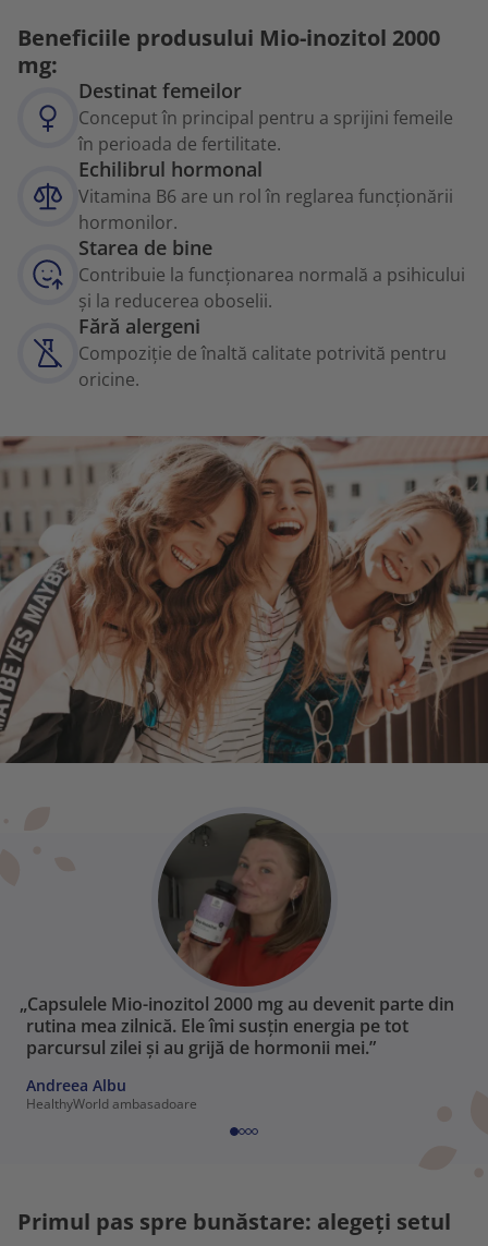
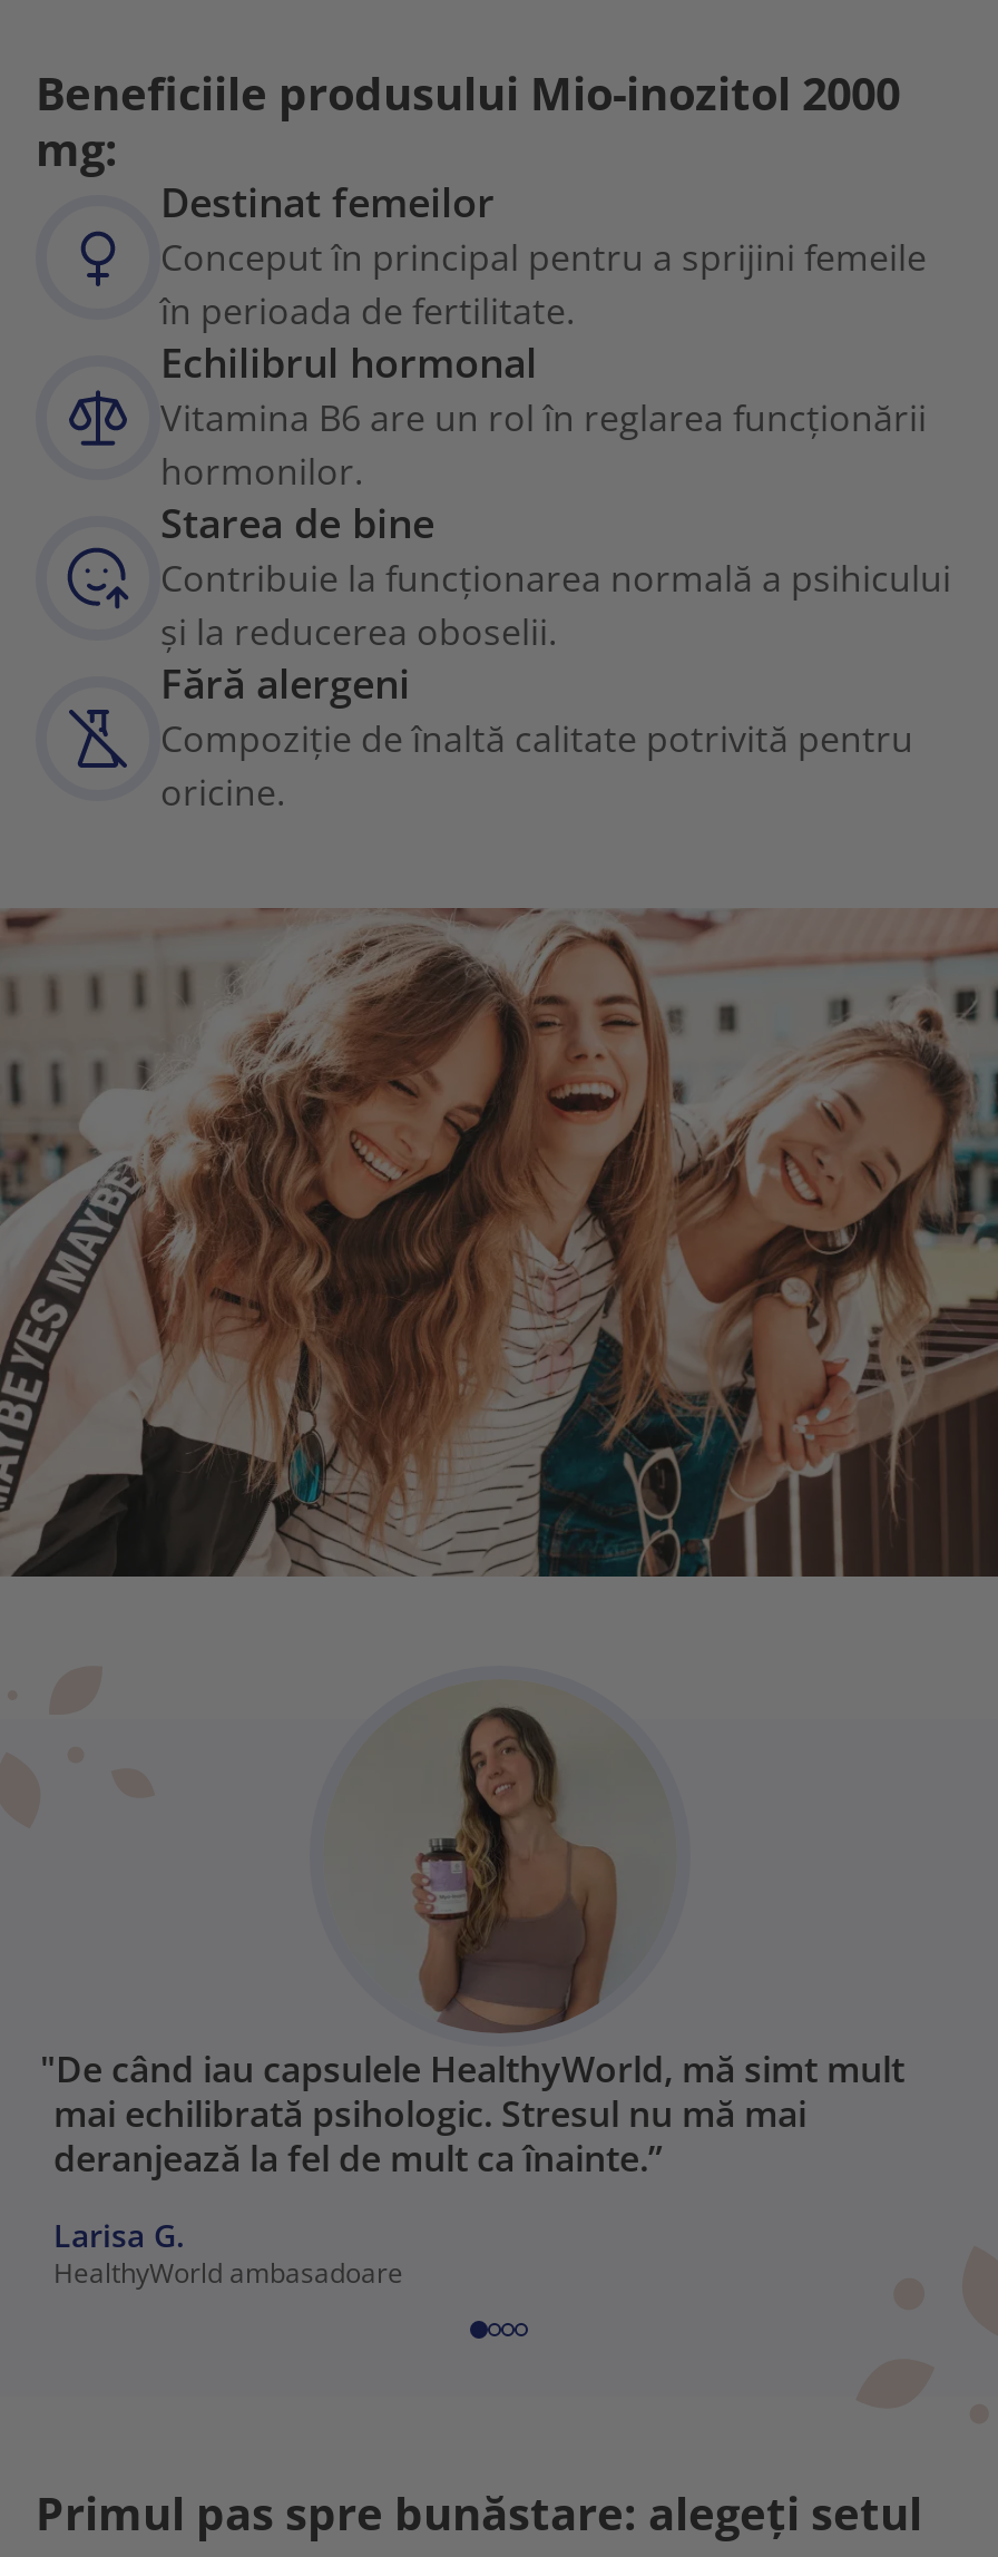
- [image]
- „Capsulele Mio-inozitol 2000 mg au devenit parte din
- rutina mea zilnică. Ele îmi susțin energia pe tot
- parcursul zilei și au grijă de hormonii mei.”
+ [image]
+ "De când iau capsulele HealthyWorld, mă simt mult
+ mai echilibrată psihologic. Stresul nu mă mai
+ deranjează la fel de mult ca înainte.”

- Andreea Albu
+ Larisa G.
